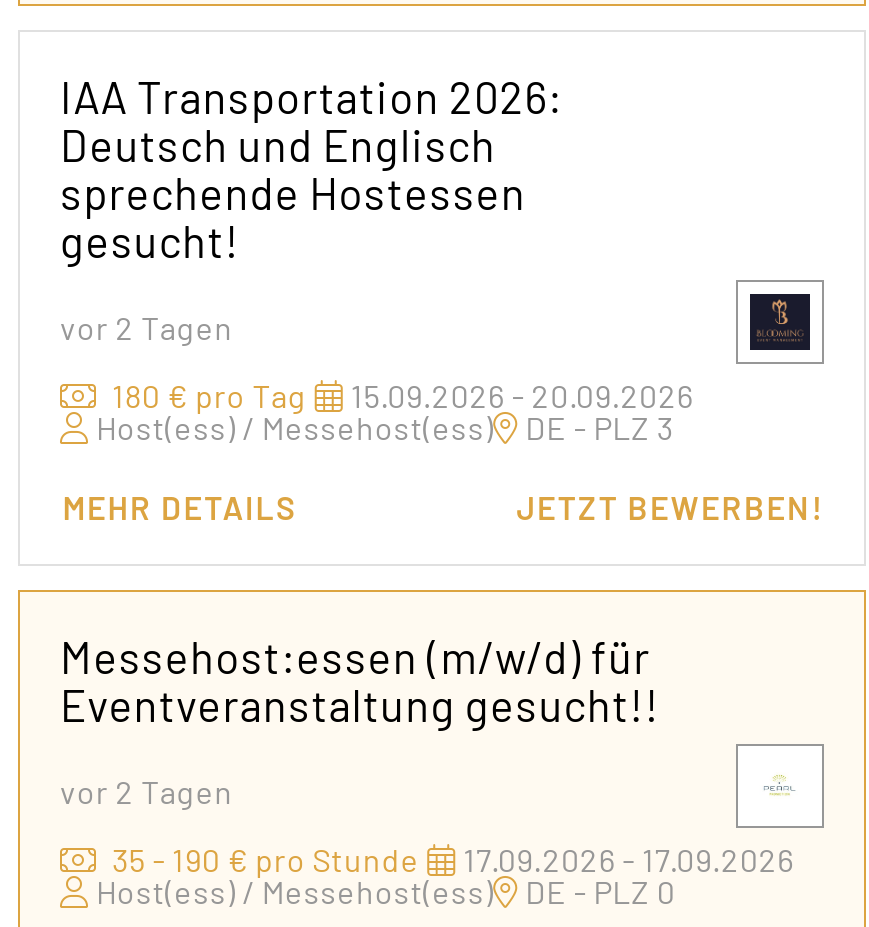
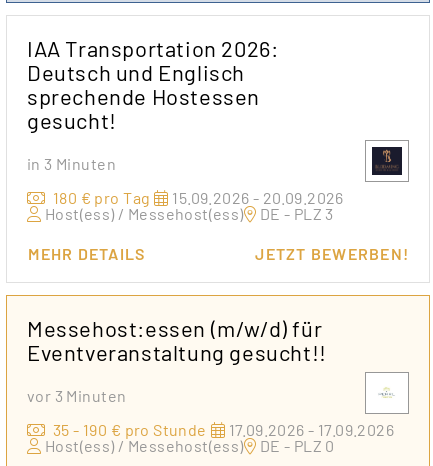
- vor 2 Tagen
+ in 3 Minuten

- vor 2 Tagen
+ vor 3 Minuten
